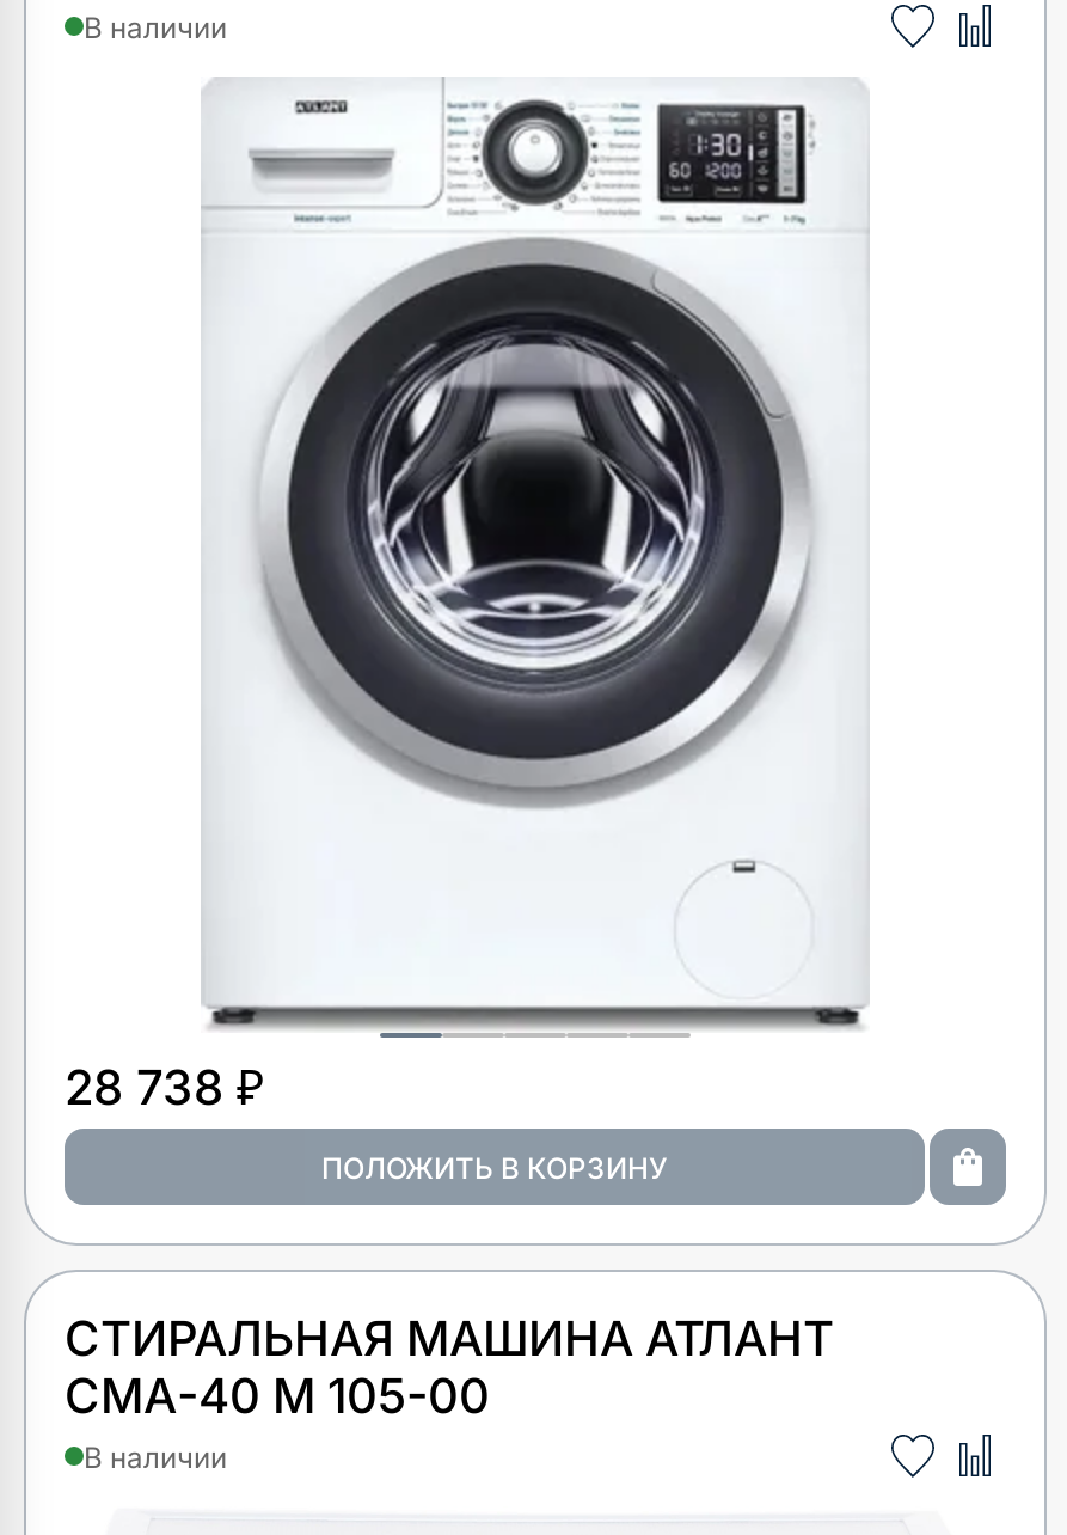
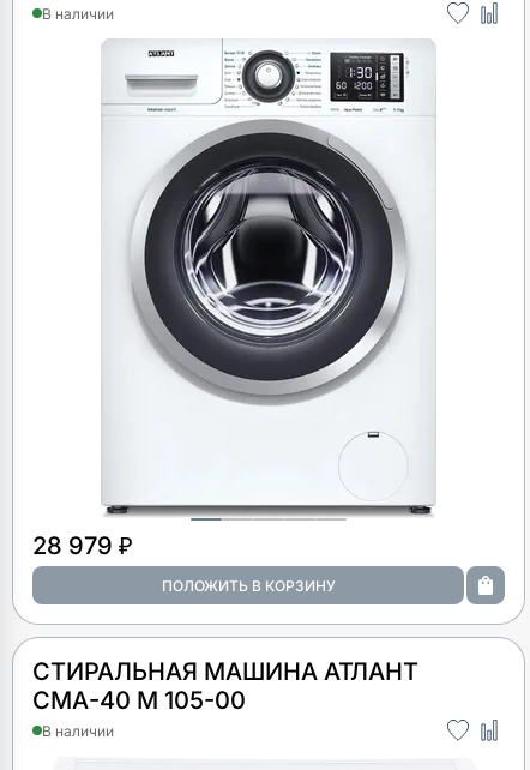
- 28 738 ₽
+ 28 979 ₽
